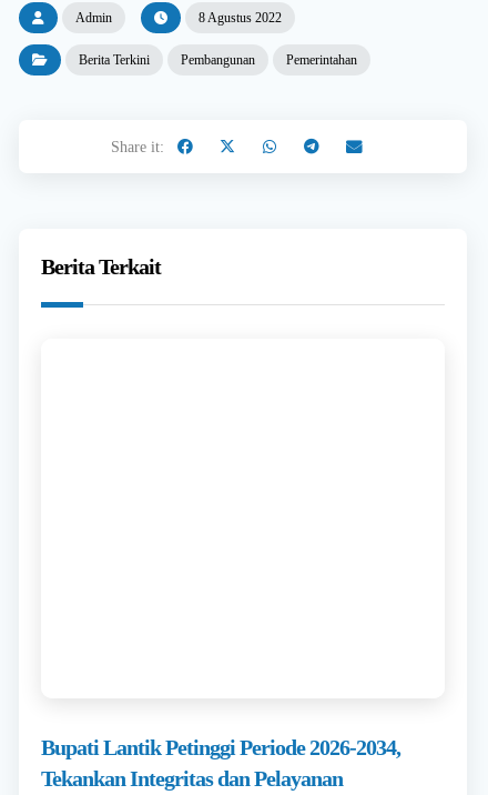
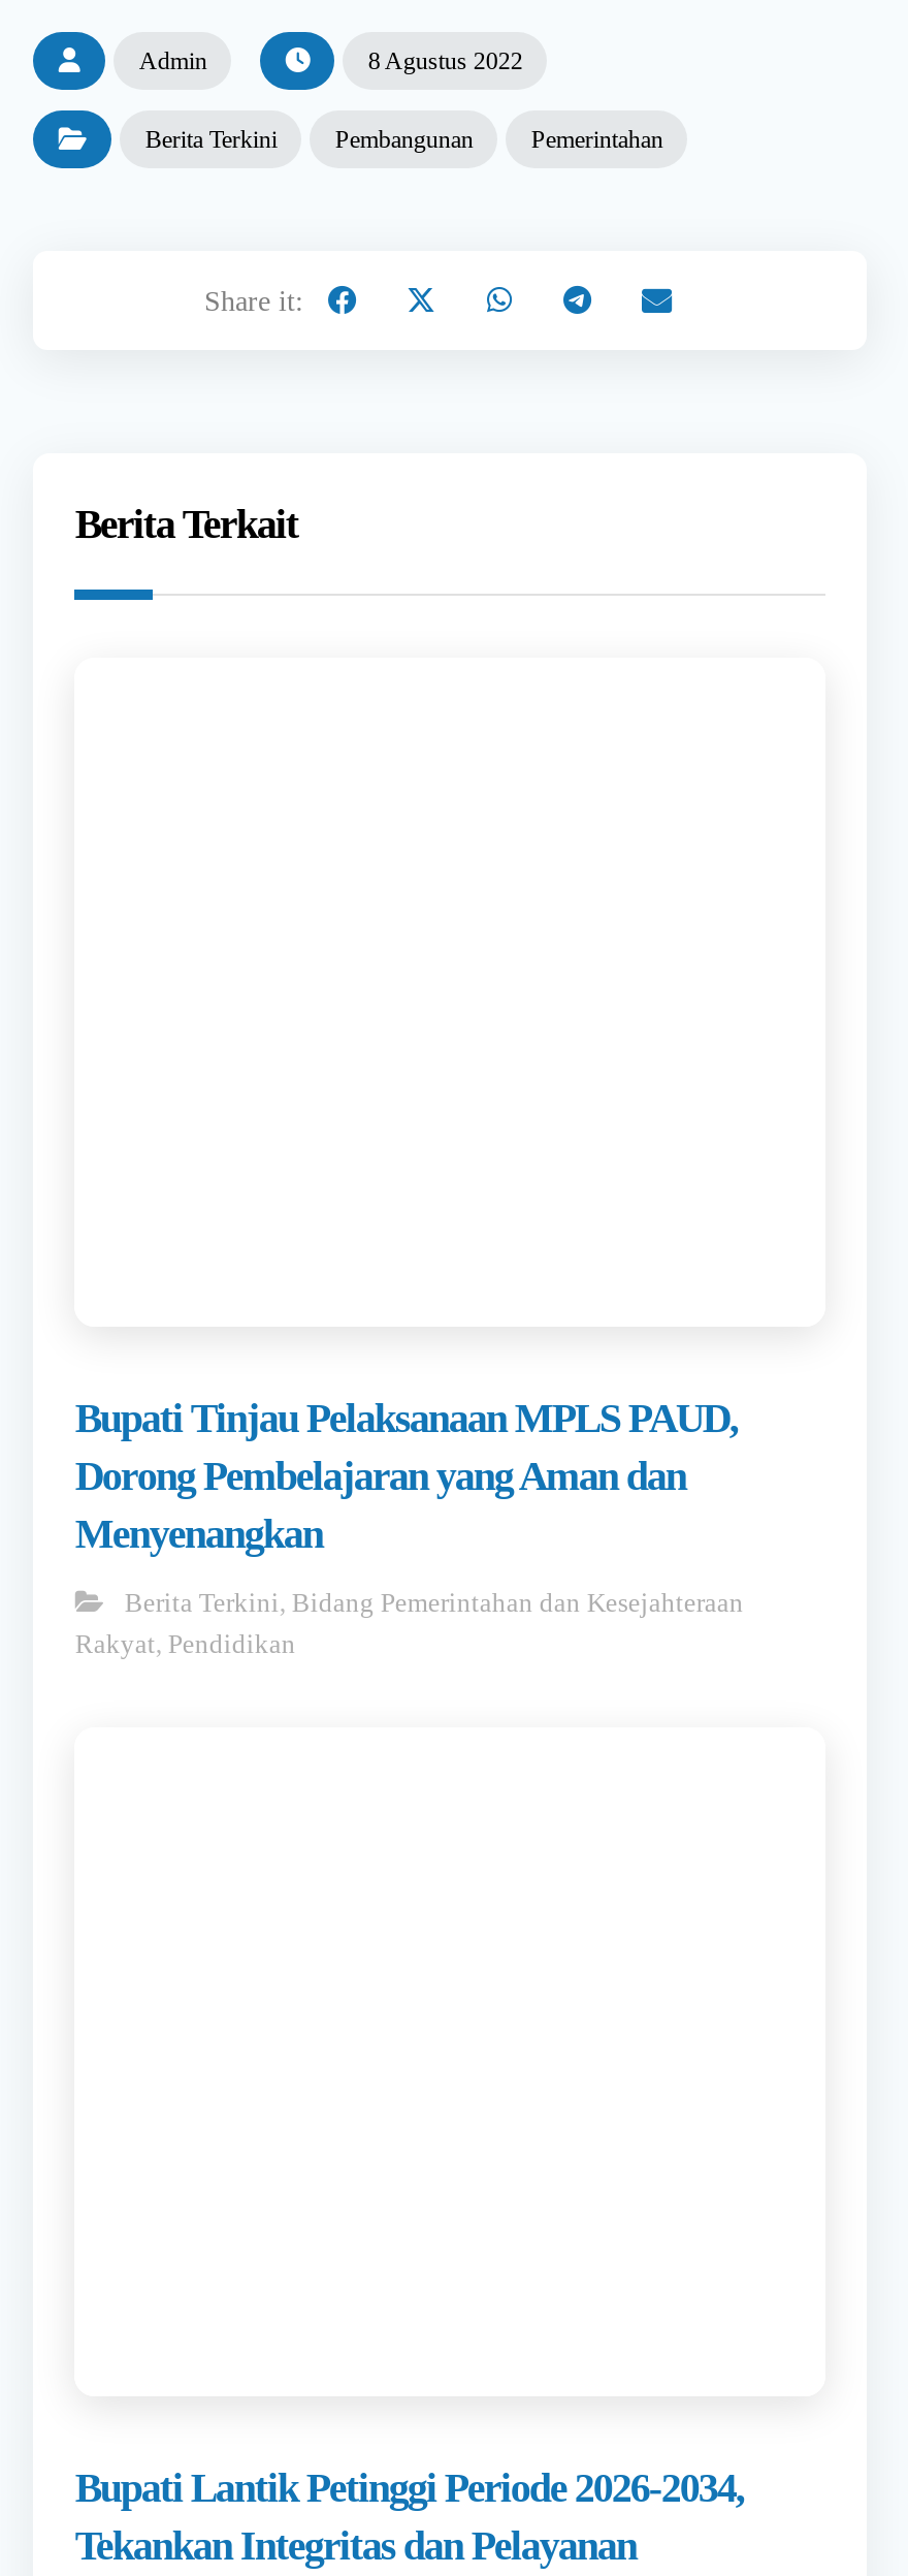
+ Bupati Tinjau Pelaksanaan MPLS PAUD,
+ Dorong Pembelajaran yang Aman dan
+ Menyenangkan
+ Berita Terkini, Bidang Pemerintahan dan Kesejahteraan
+ Rakyat, Pendidikan
